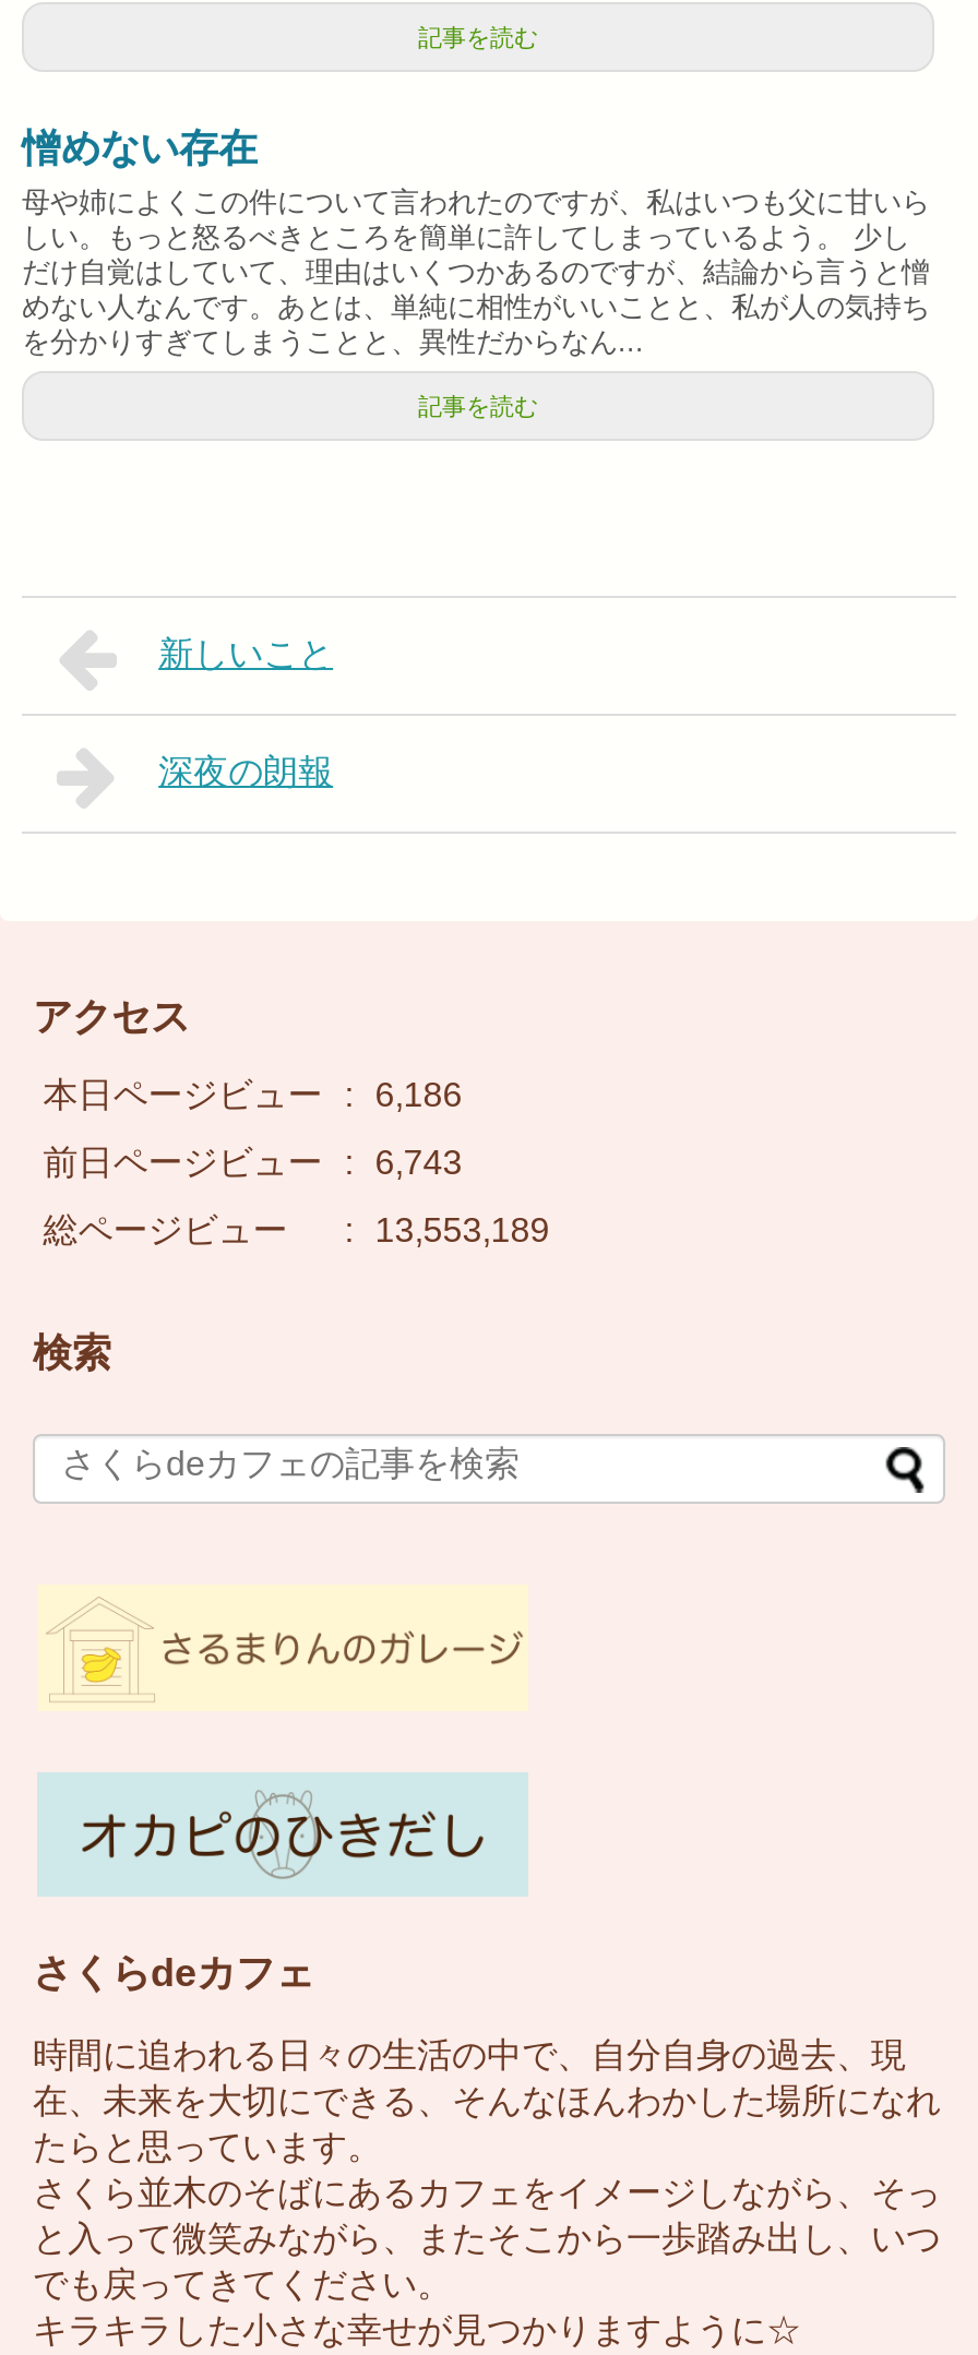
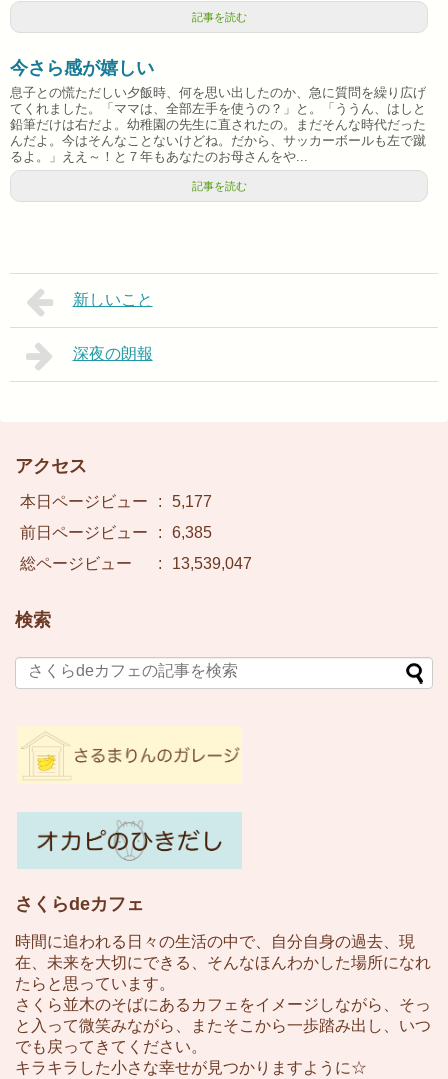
- 憎めない存在
- 母や姉によくこの件について言われたのですが、私はいつも父に甘いら
- しい。もっと怒るべきところを簡単に許してしまっているよう。 少し
- だけ自覚はしていて、理由はいくつかあるのですが、結論から言うと憎
- めない人なんです。あとは、単純に相性がいいことと、私が人の気持ち
- を分かりすぎてしまうことと、異性だからなん...
+ 今さら感が嬉しい
+ 息子との慌ただしい夕飯時、何を思い出したのか、急に質問を繰り広げ
+ てくれました。「ママは、全部左手を使うの？」と。「ううん、はしと
+ 鉛筆だけは右だよ。幼稚園の先生に直されたの。まだそんな時代だった
+ んだよ。今はそんなことないけどね。だから、サッカーボールも左で蹴
+ るよ。」ええ～！と７年もあなたのお母さんをや...

- 本日ページビュー : 6,186
+ 本日ページビュー : 5,177

- 前日ページビュー : 6,743
+ 前日ページビュー : 6,385

- 総ページビュー : 13,553,189
+ 総ページビュー : 13,539,047
